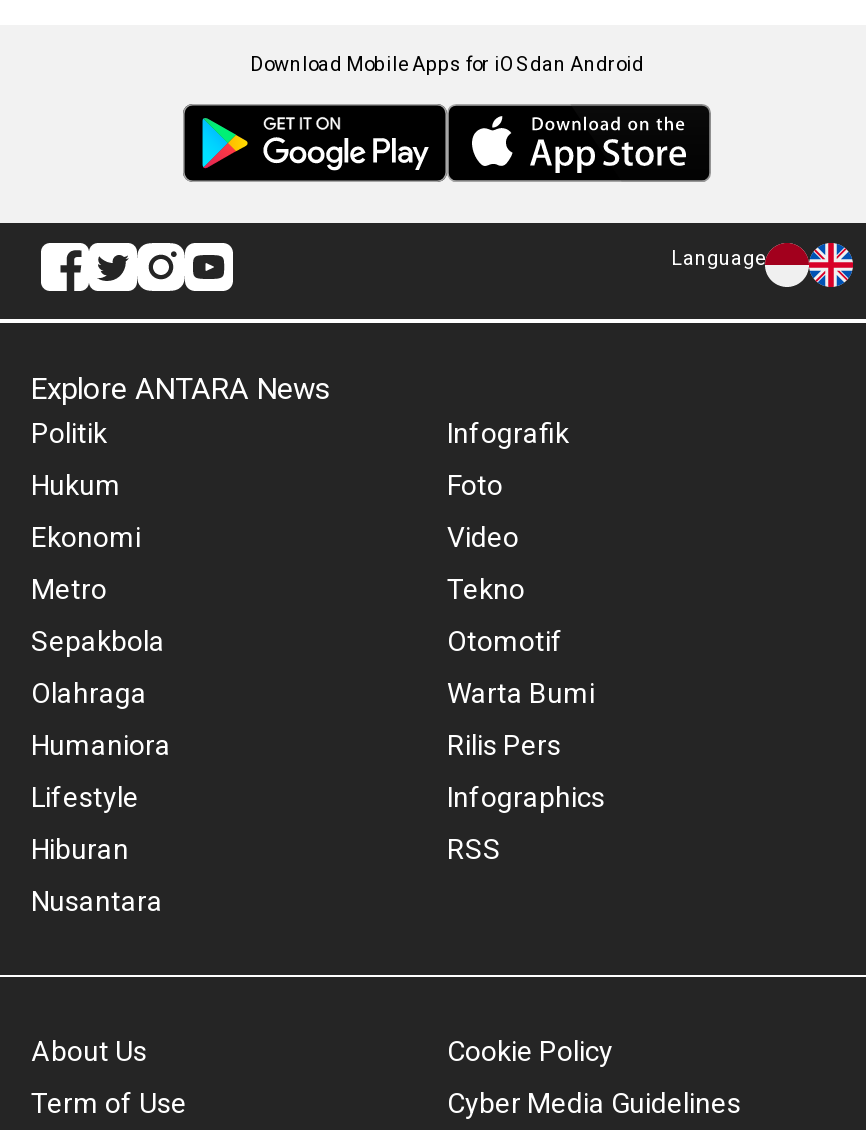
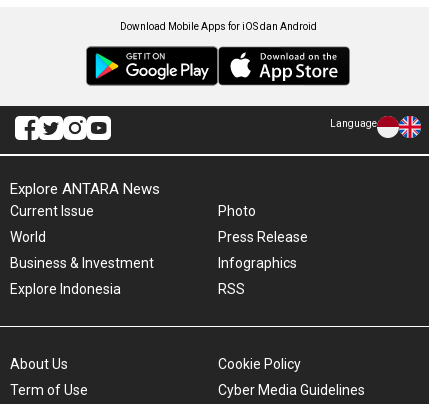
- Politik
- Hukum
- Ekonomi
- Metro
- Sepakbola
- Olahraga
- Humaniora
- Lifestyle
- Hiburan
- Nusantara
+ Current Issue
+ World
+ Business & Investment
+ Explore Indonesia

- Infografik
- Foto
- Video
- Tekno
- Otomotif
- Warta Bumi
- Rilis Pers
+ Photo
+ Press Release
